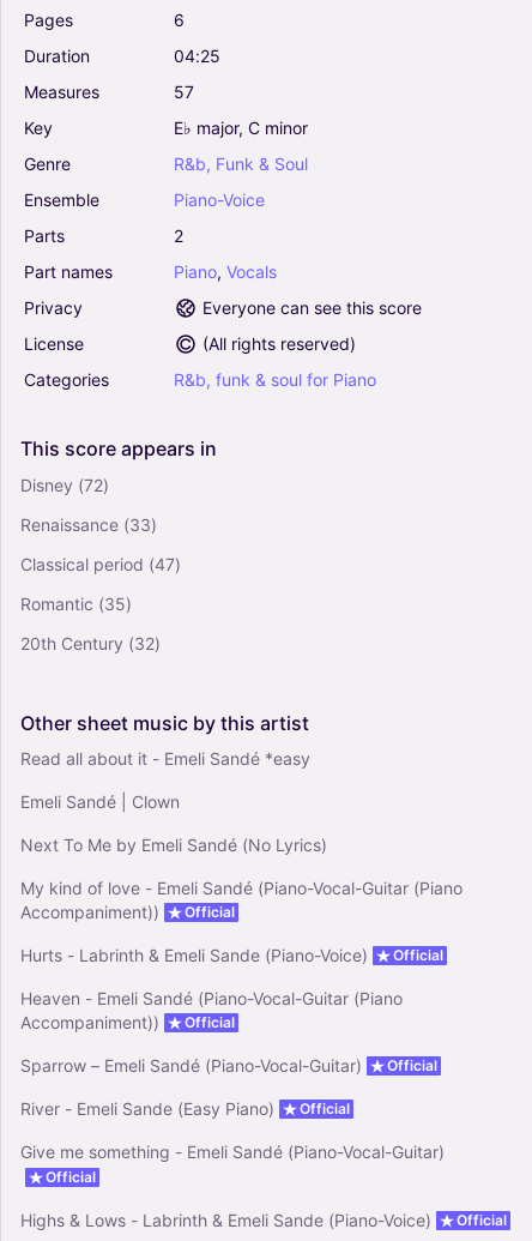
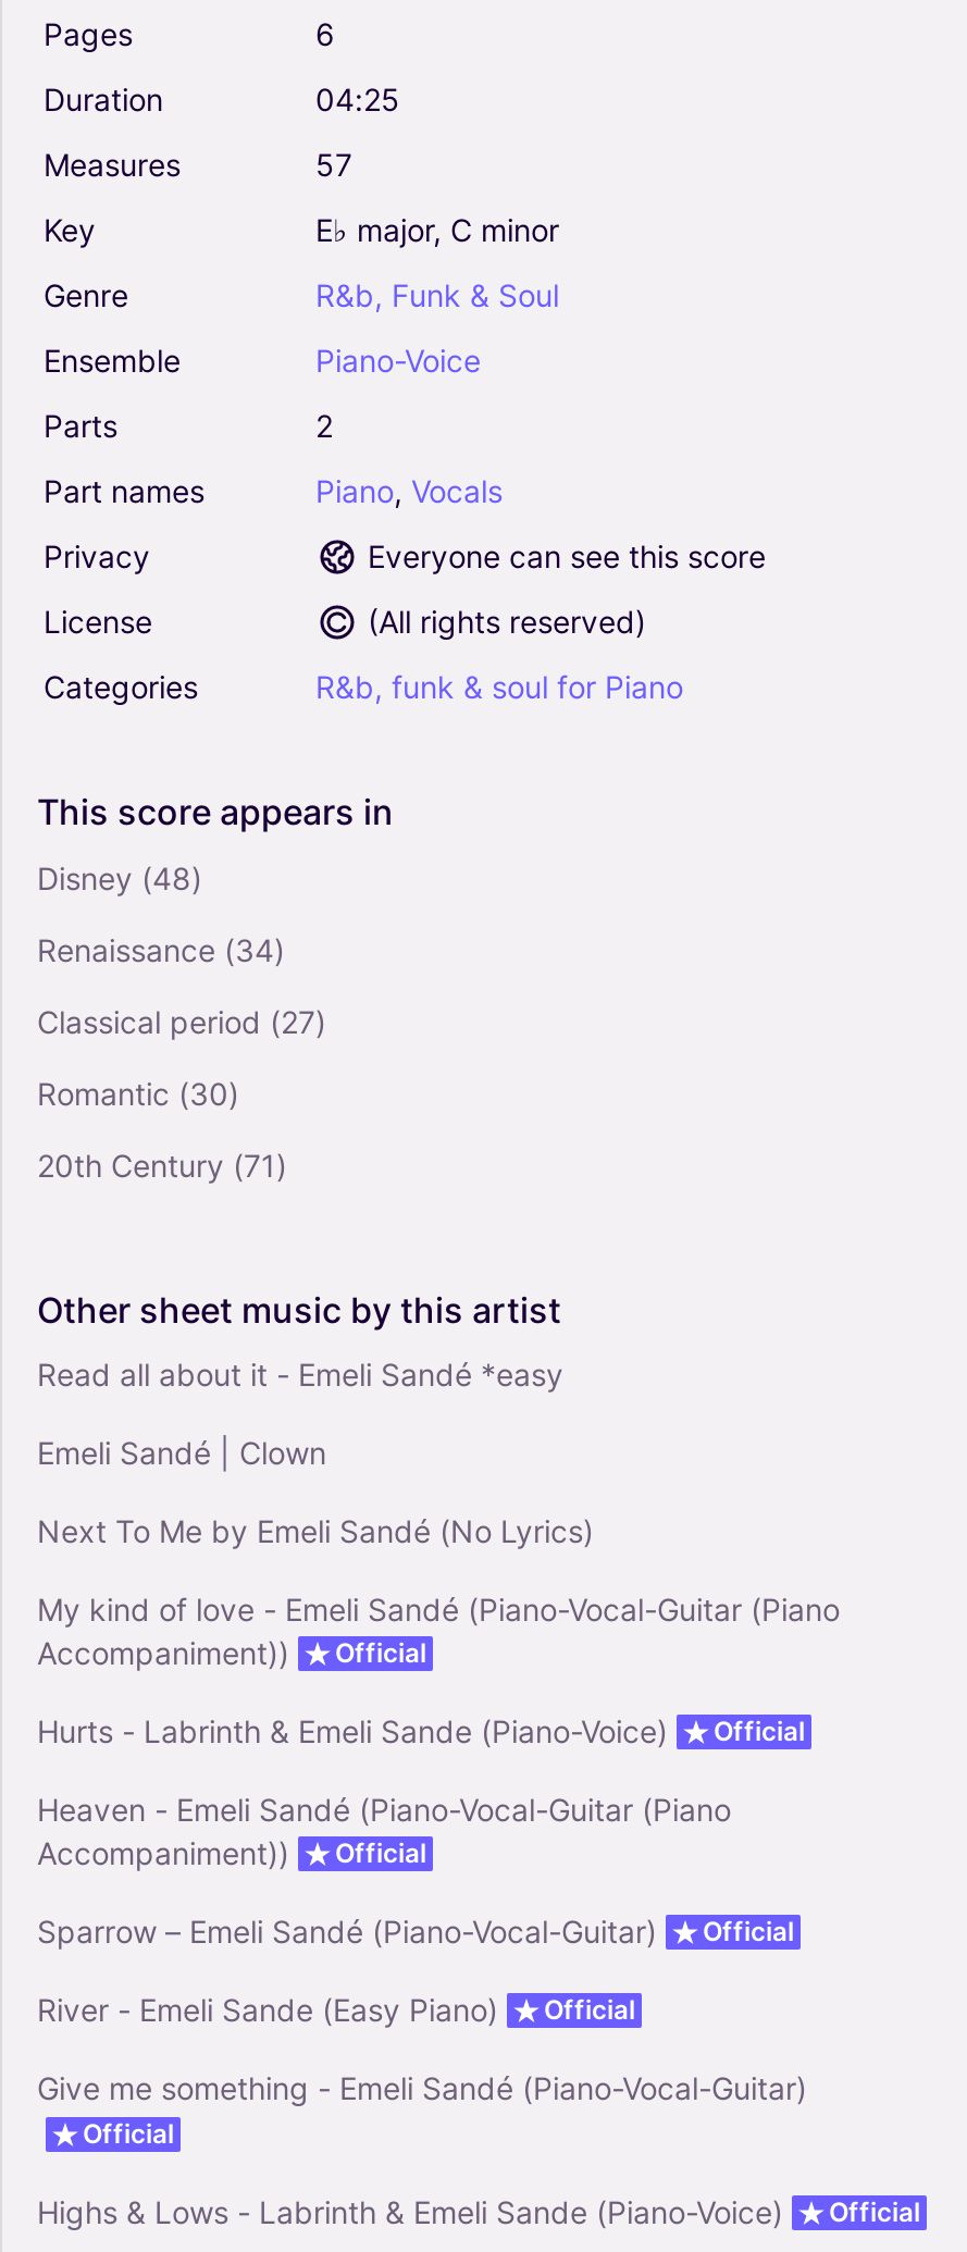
- Disney (72)
+ Disney (48)

- Renaissance (33)
+ Renaissance (34)

- Classical period (47)
+ Classical period (27)

- Romantic (35)
+ Romantic (30)

- 20th Century (32)
+ 20th Century (71)
